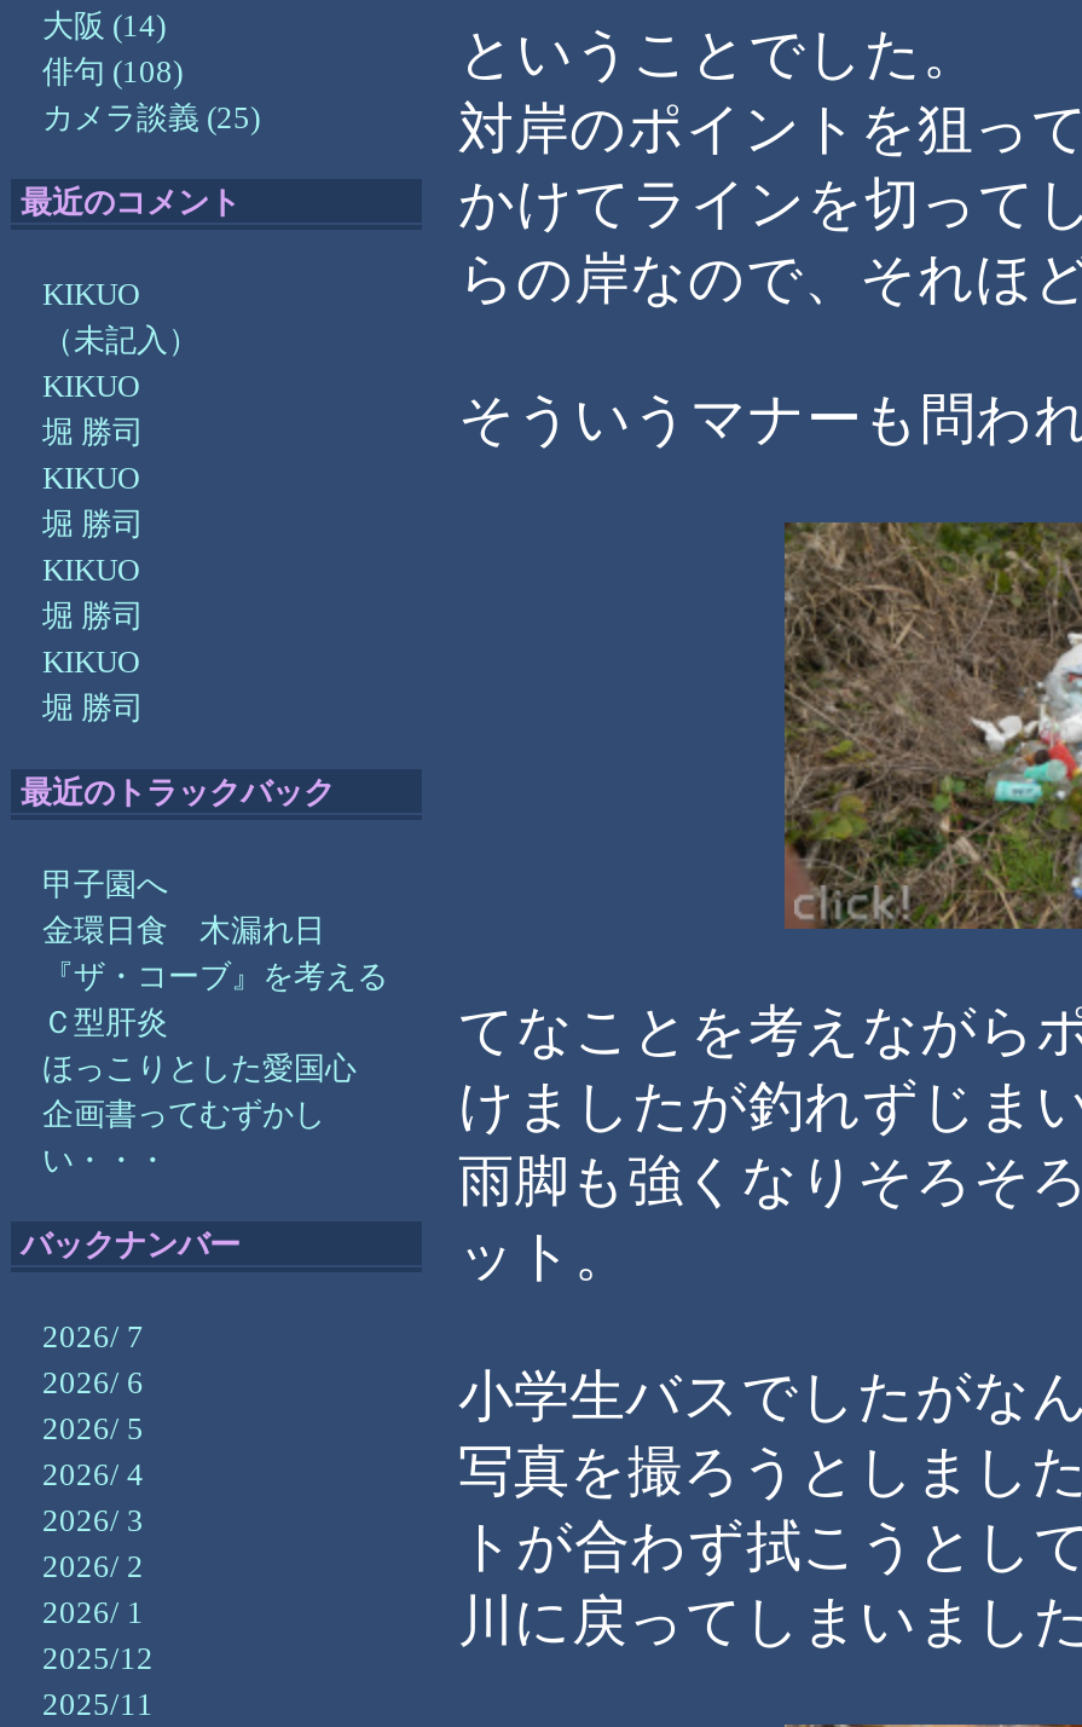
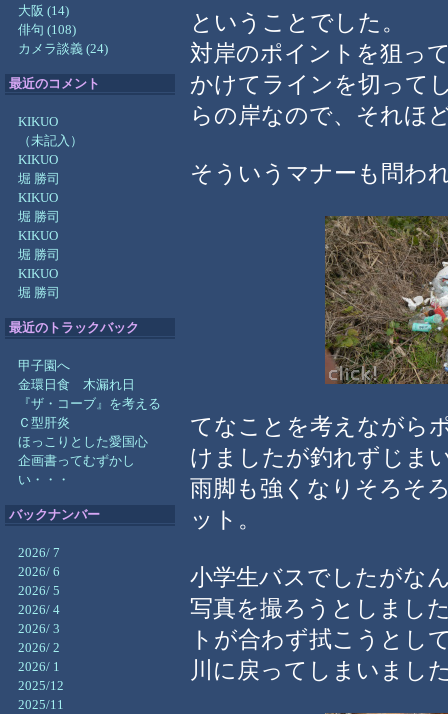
- カメラ談義 (25)
+ カメラ談義 (24)
